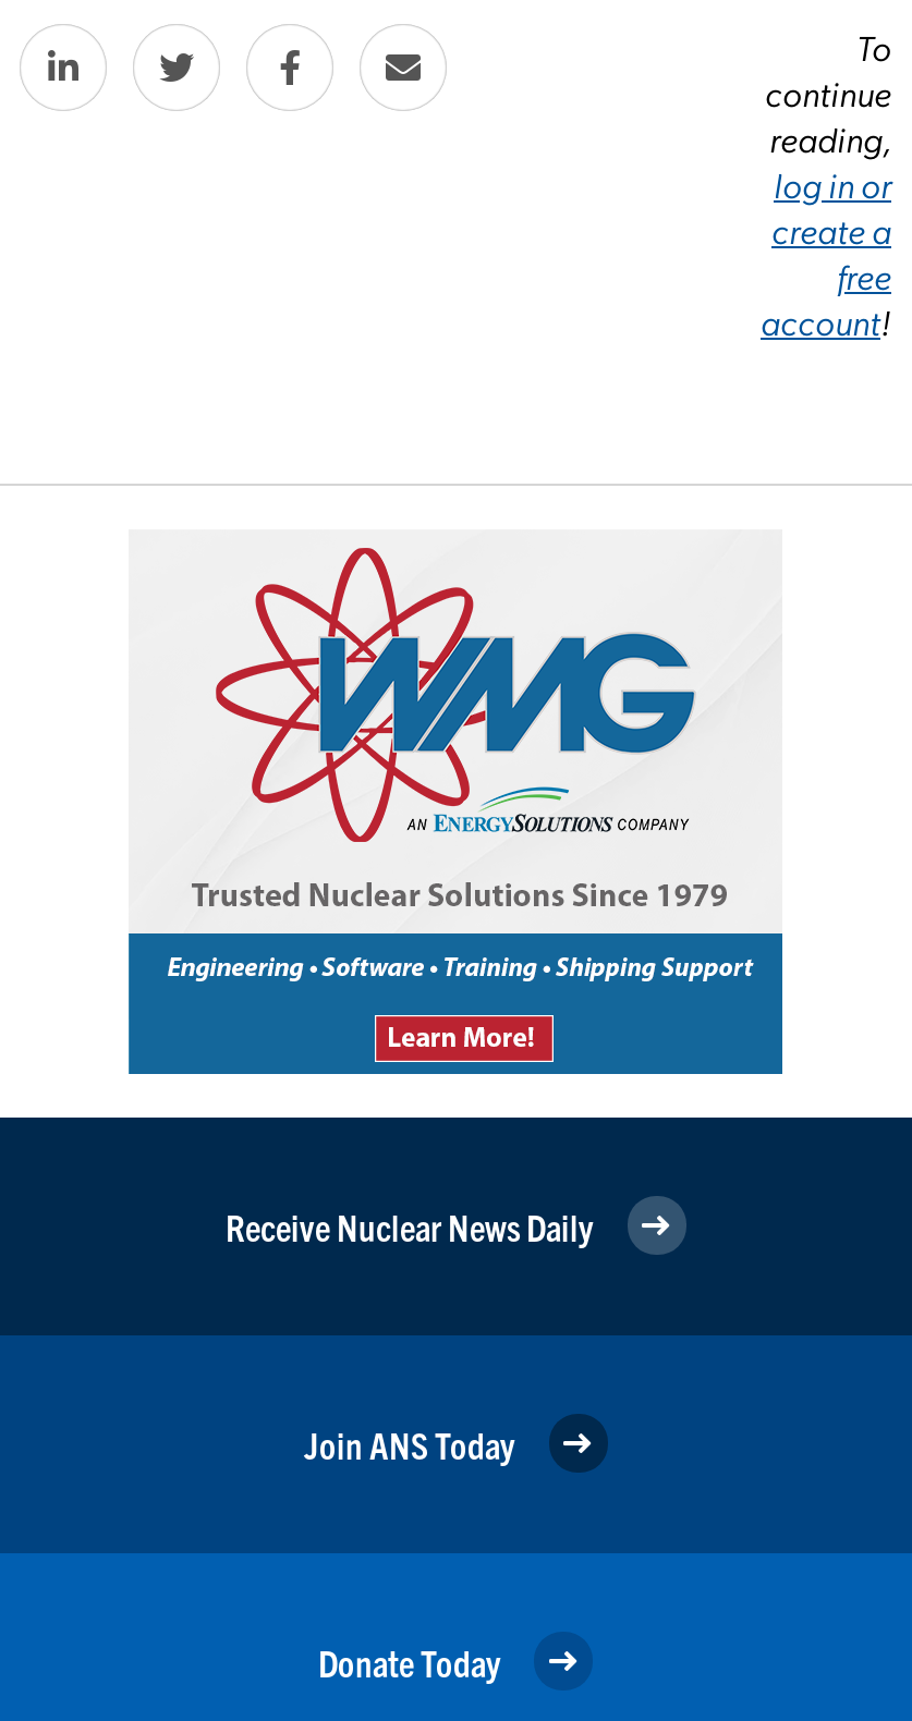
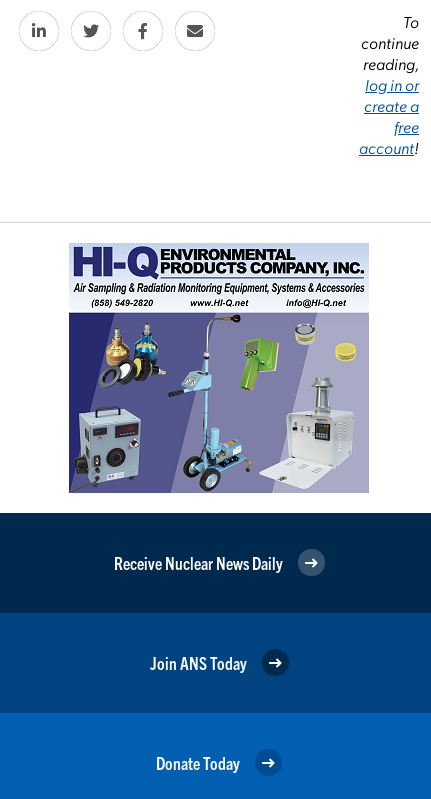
- [image]
+ [image]
